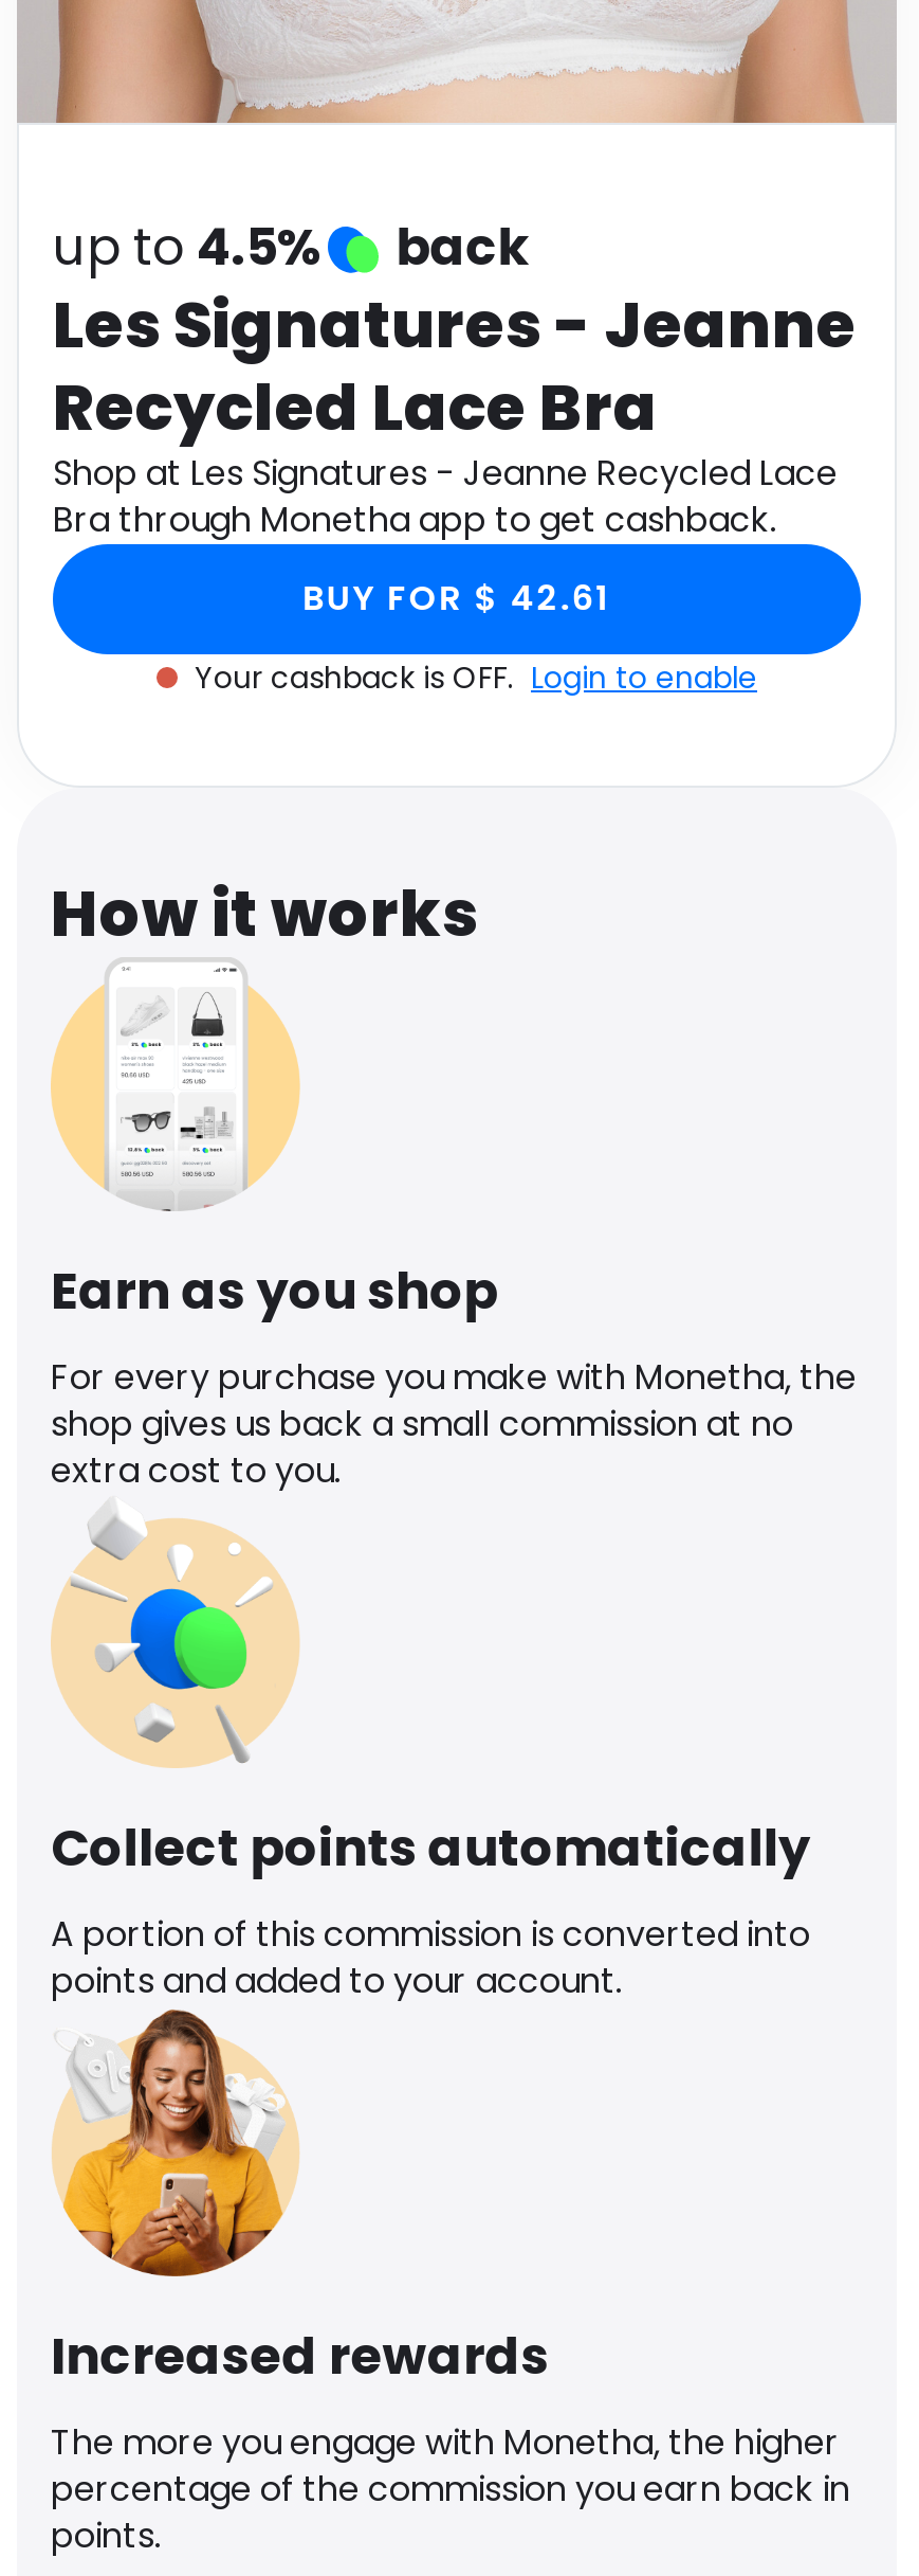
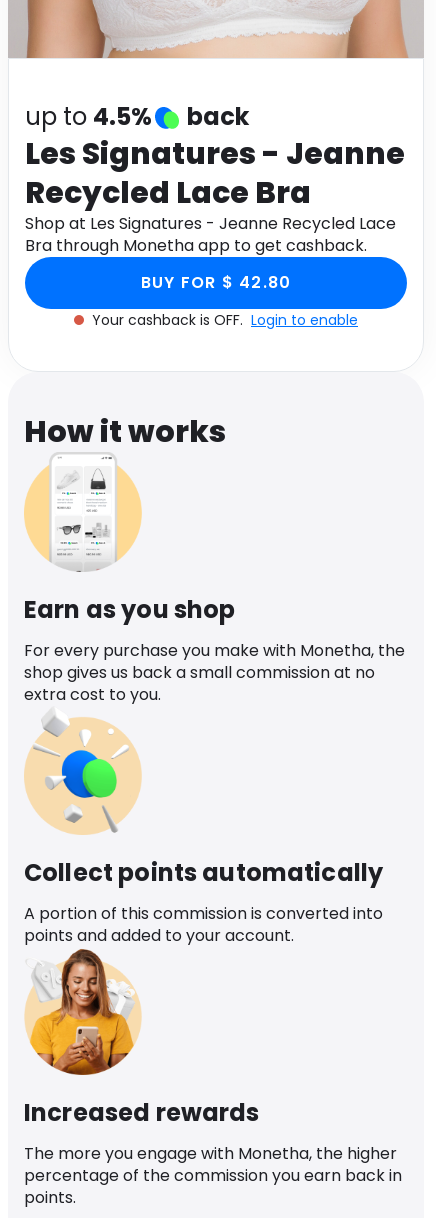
- BUY FOR $ 42.61
+ BUY FOR $ 42.80
